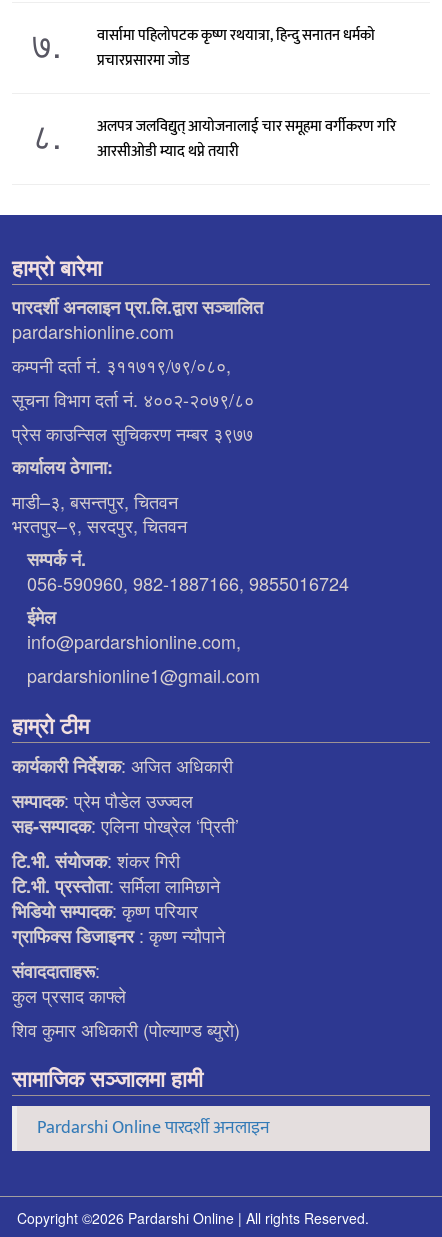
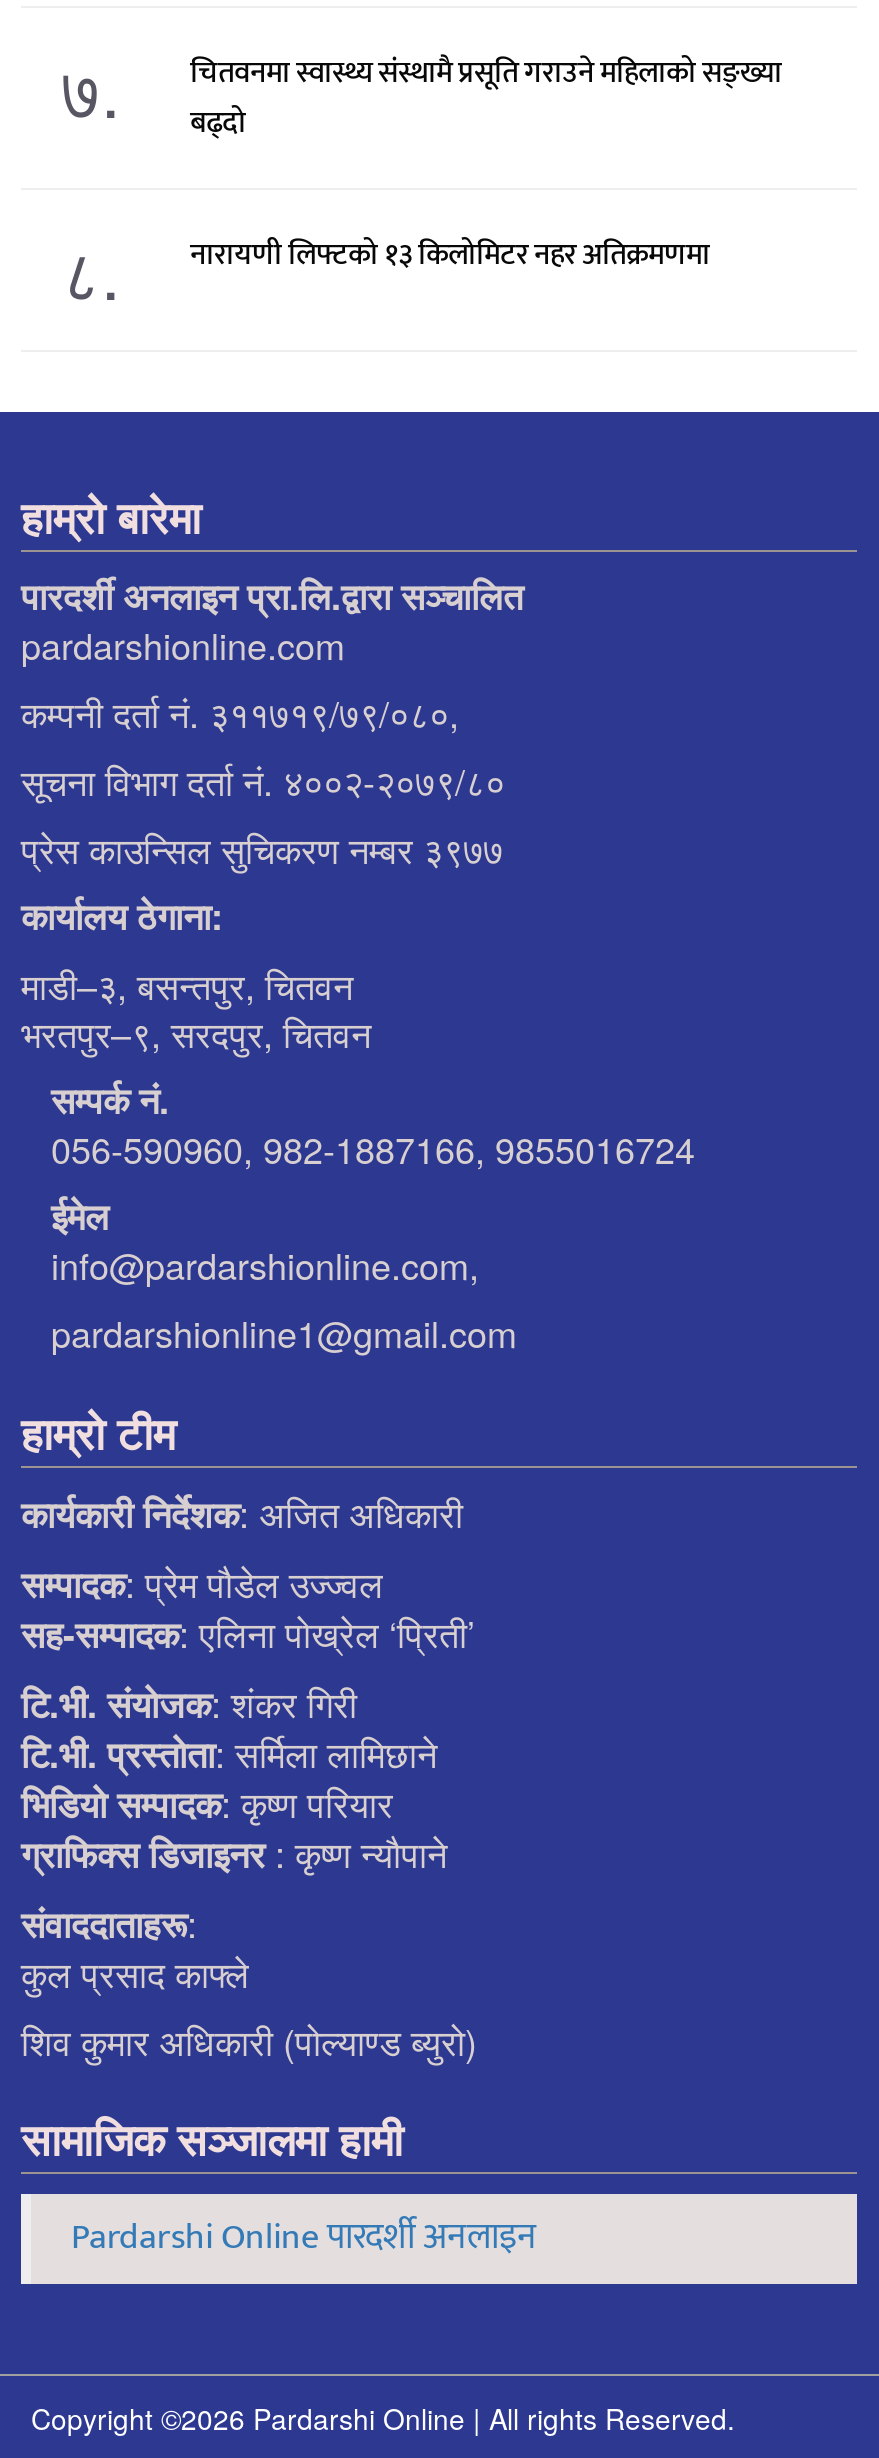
- वार्सामा पहिलोपटक कृष्ण रथयात्रा, हिन्दु सनातन धर्मको
- प्रचारप्रसारमा जोड
+ चितवनमा स्वास्थ्य संस्थामै प्रसूति गराउने महिलाको सङ्ख्या
+ बढ्दो

- अलपत्र जलविद्युत् आयोजनालाई चार समूहमा वर्गीकरण गरि
- आरसीओडी म्याद थप्ने तयारी
+ नारायणी लिफ्टको १३ किलोमिटर नहर अतिक्रमणमा
